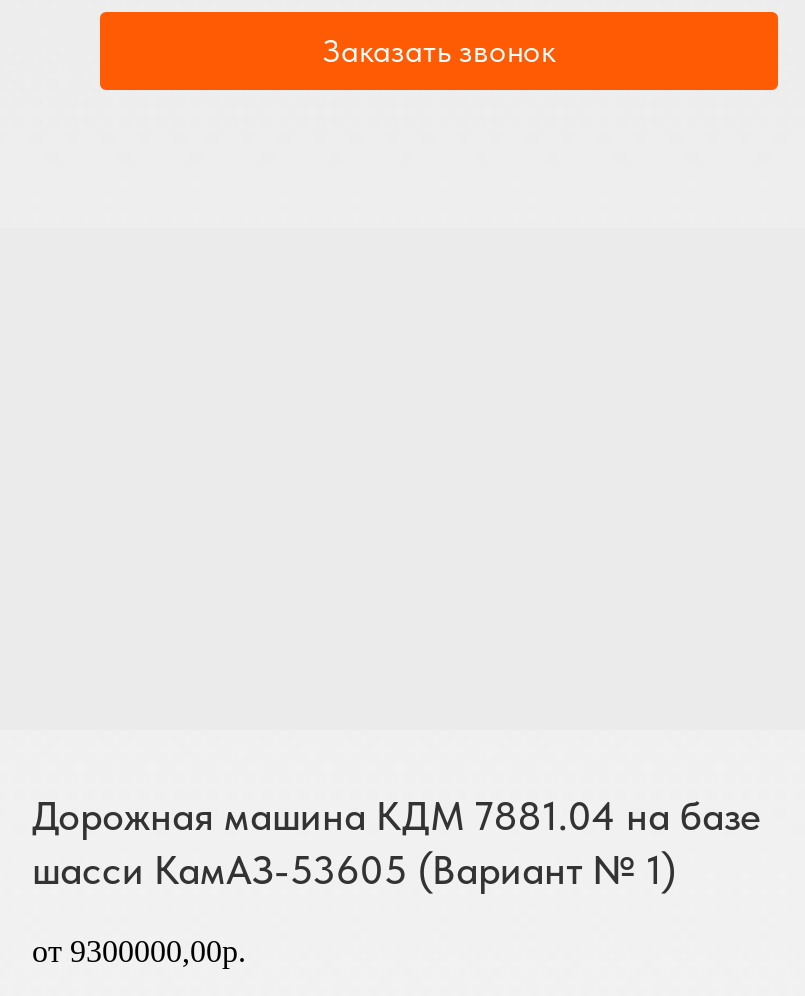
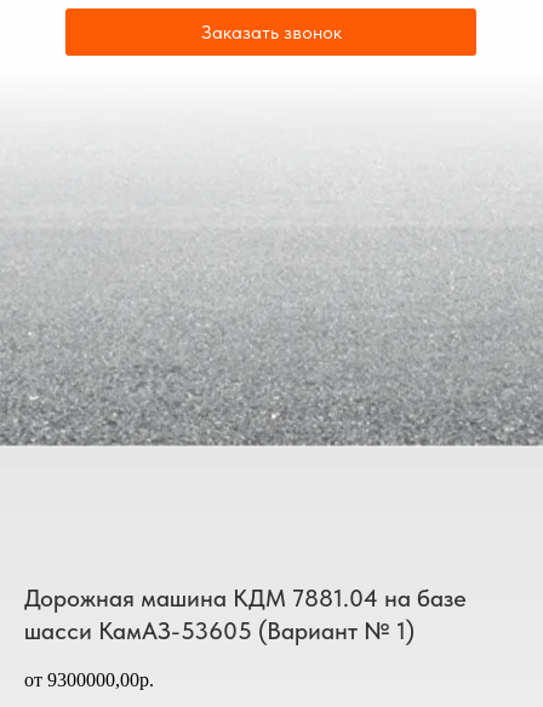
+ [image]
